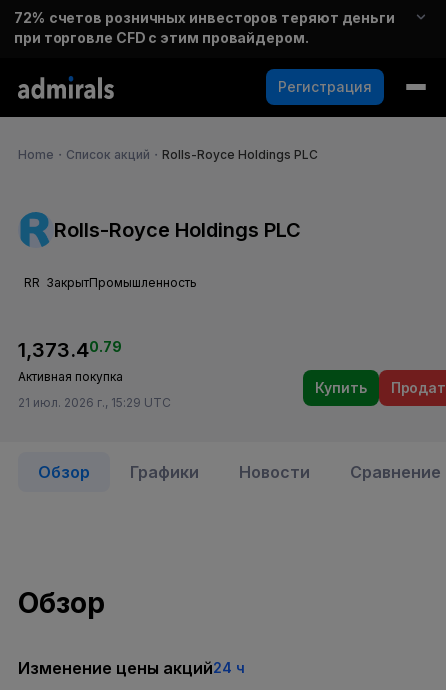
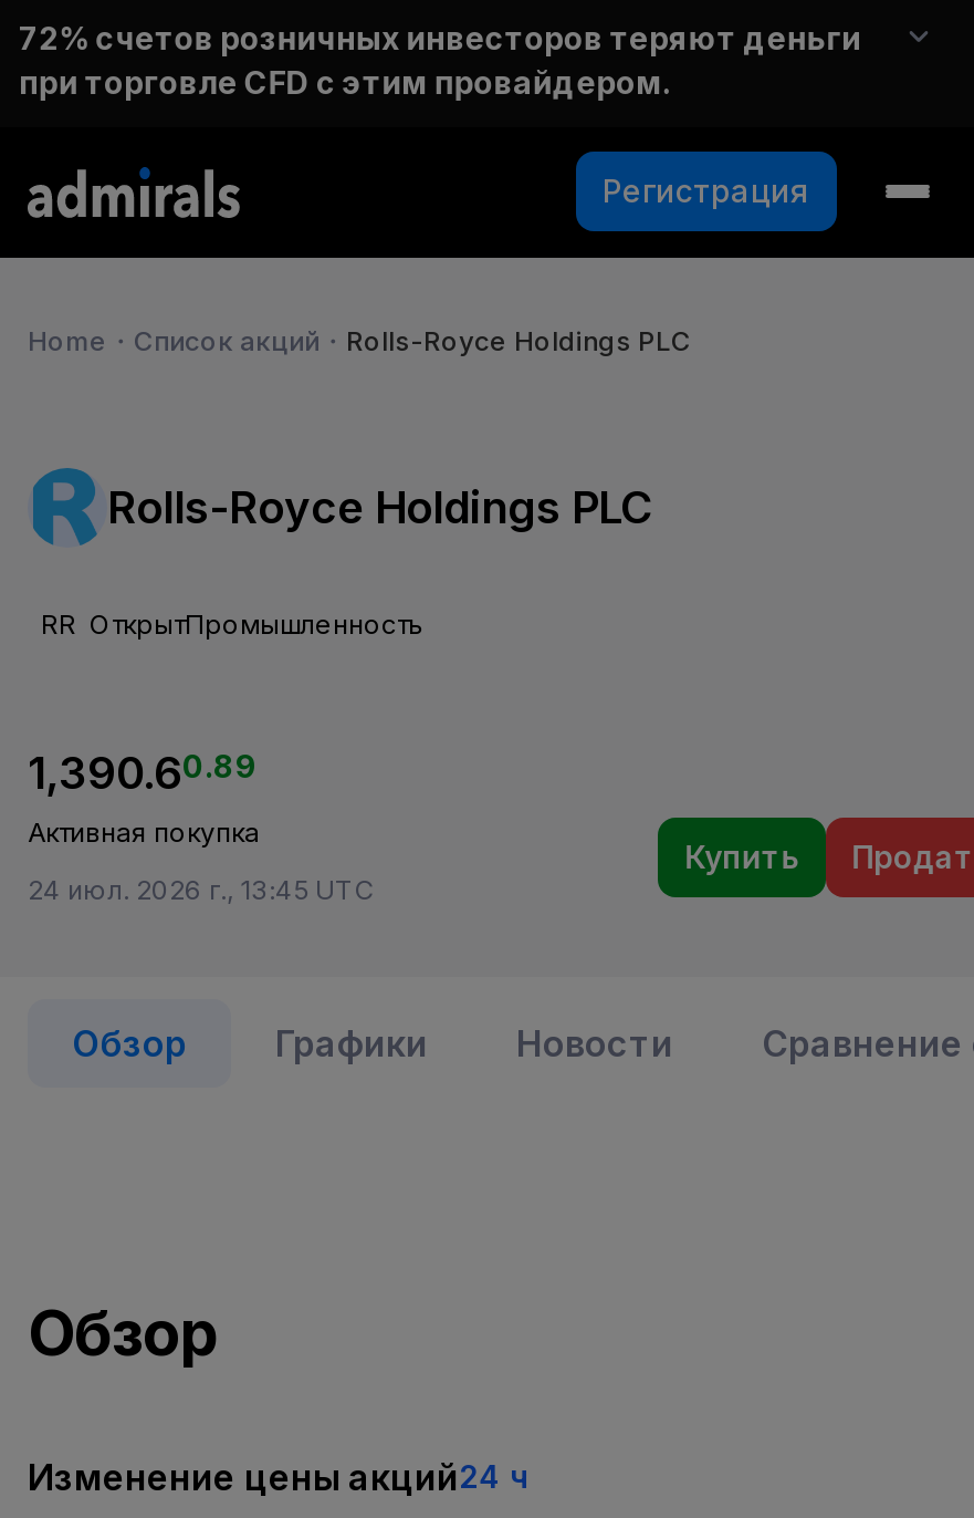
- RR ЗакрытПромышленность
+ RR ОткрытПромышленность

- 1,373.40.79
+ 1,390.60.89

- 21 июл. 2026 г., 15:29 UTC
+ 24 июл. 2026 г., 13:45 UTC
